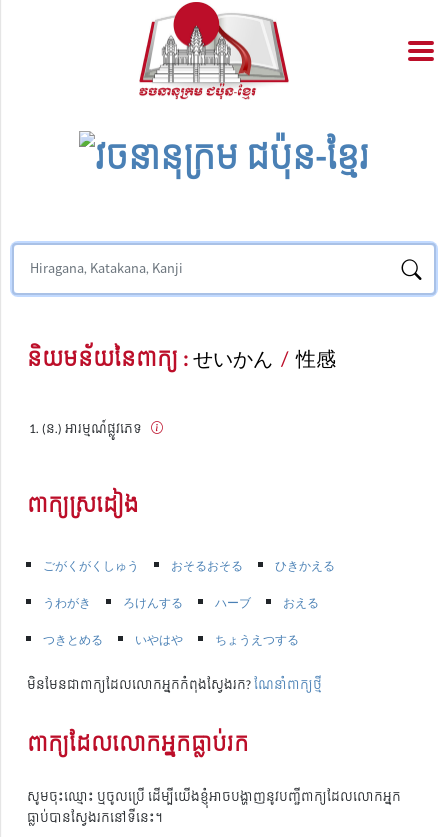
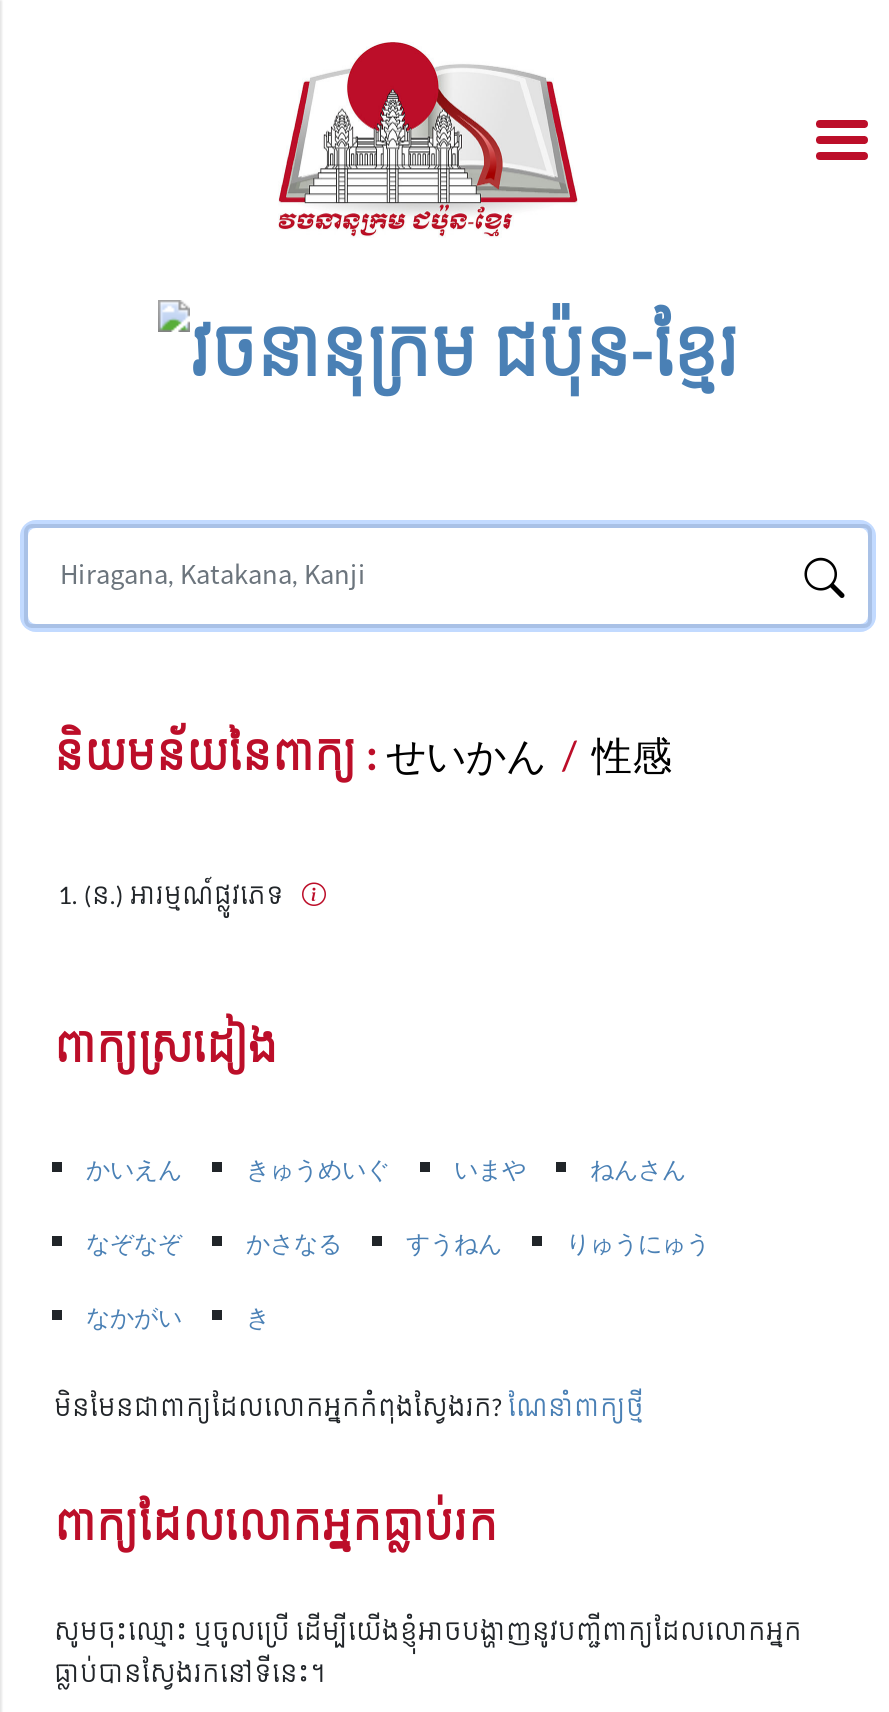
- ごがくがくしゅう
- おそるおそる
- ひきかえる
+ かいえん
+ きゅうめいぐ
+ いまや
+ ねんさん

- うわがき
- ろけんする
- ハーブ
- おえる
+ なぞなぞ
+ かさなる
+ すうねん
+ りゅうにゅう

- つきとめる
- いやはや
- ちょうえつする
+ なかがい
+ き
